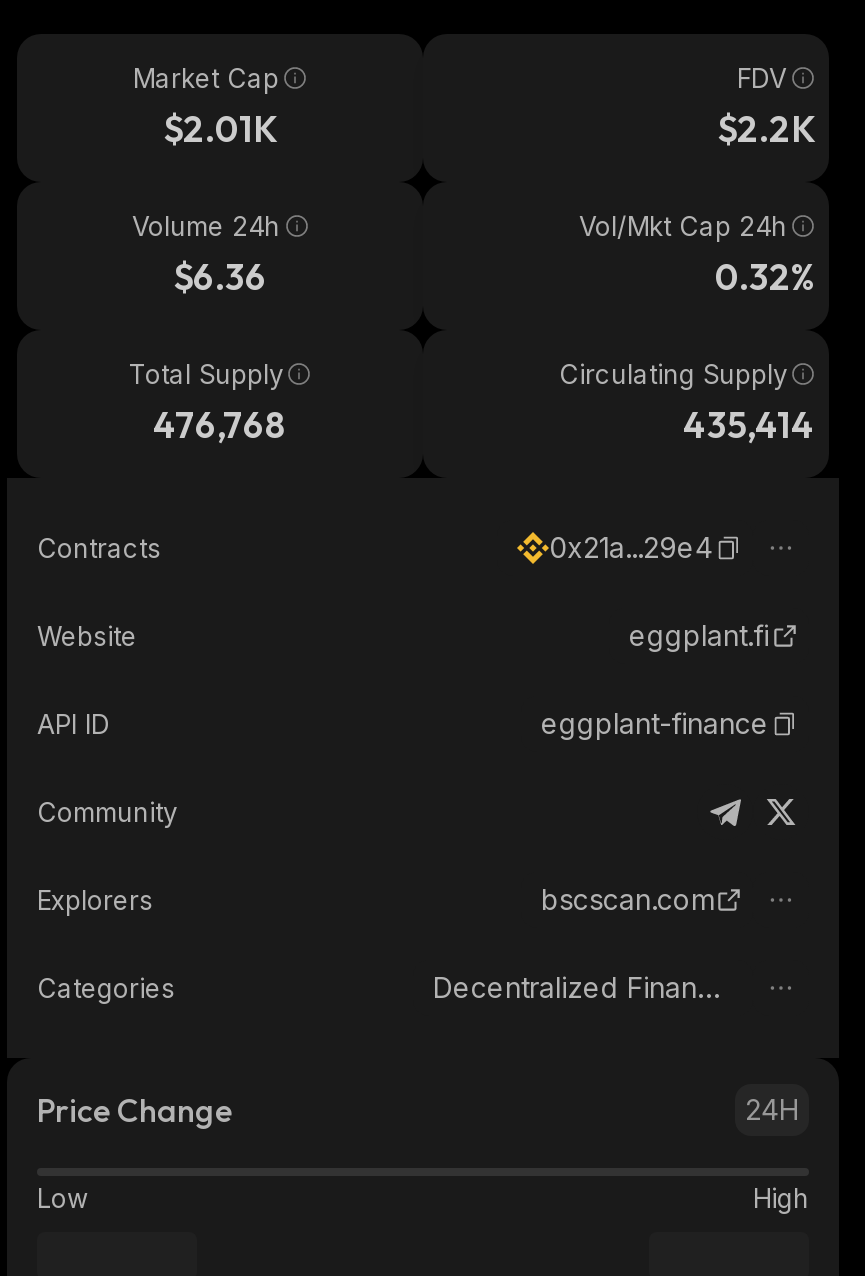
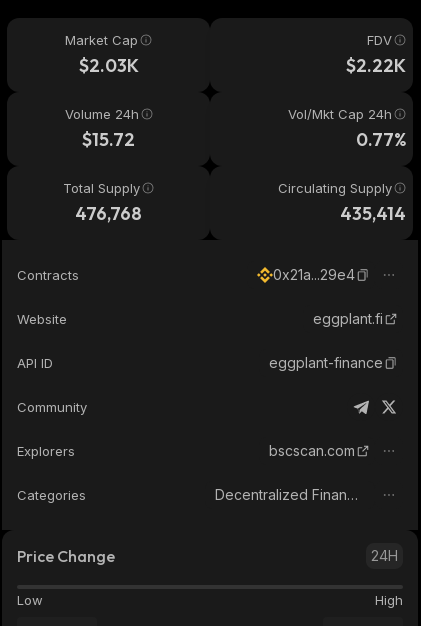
- $2.01K
+ $2.03K

- $2.2K
+ $2.22K

- $6.36
+ $15.72

- 0.32%
+ 0.77%
